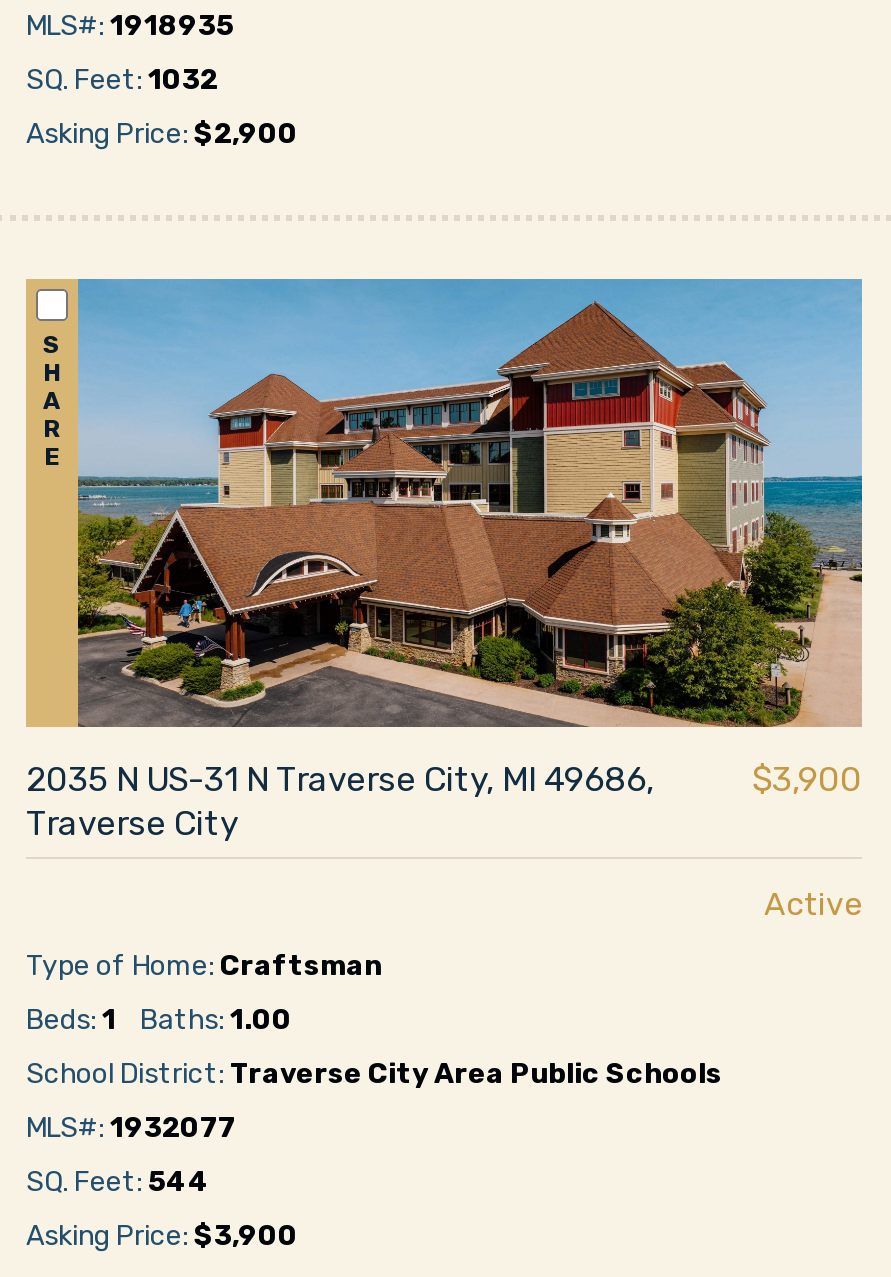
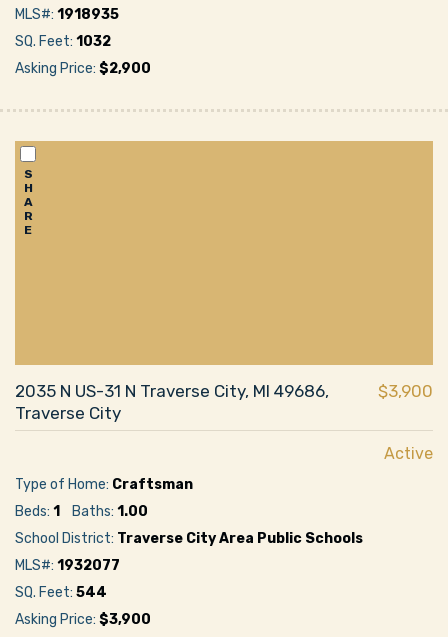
- [image]
